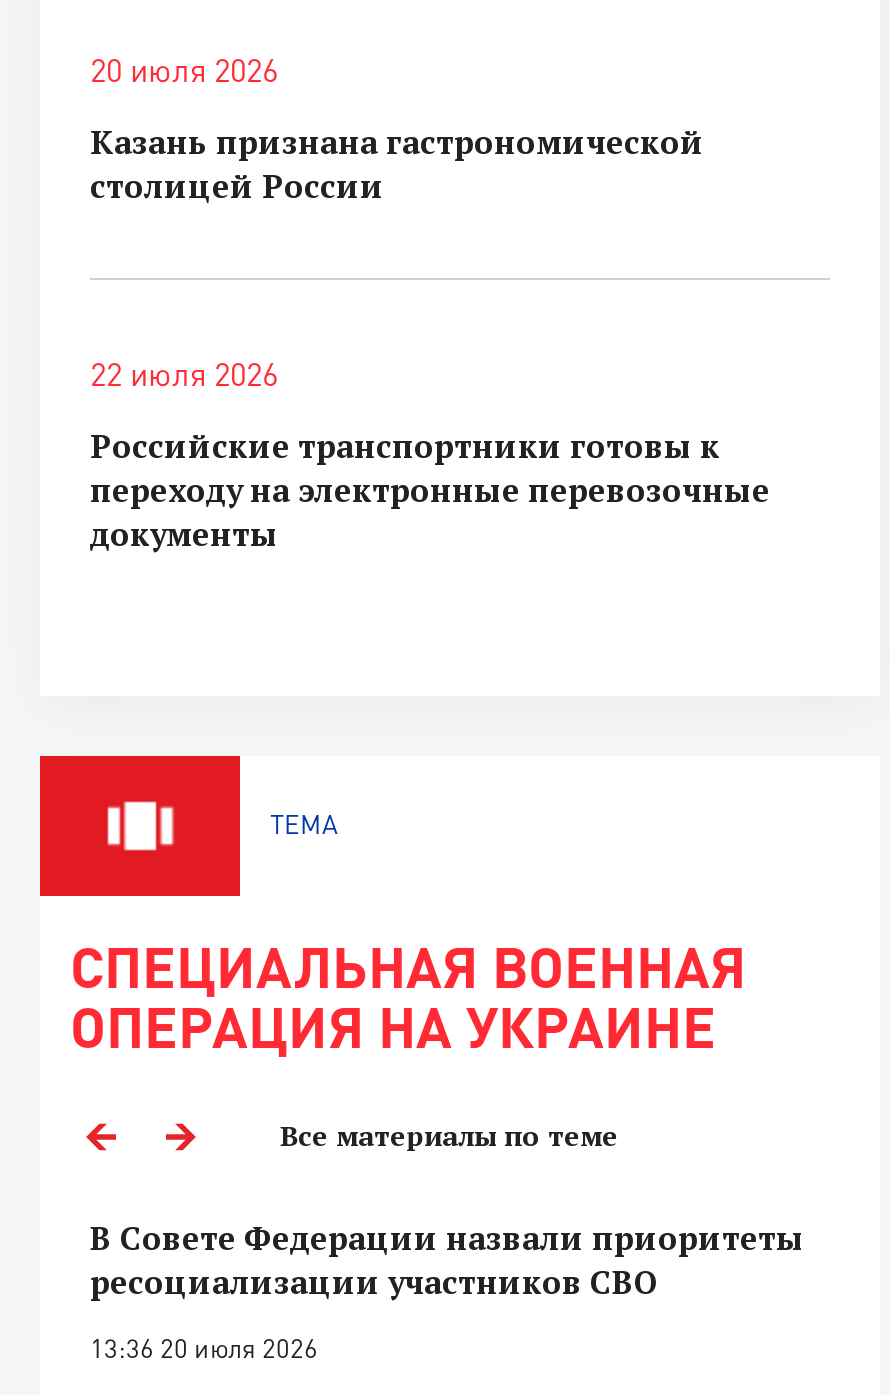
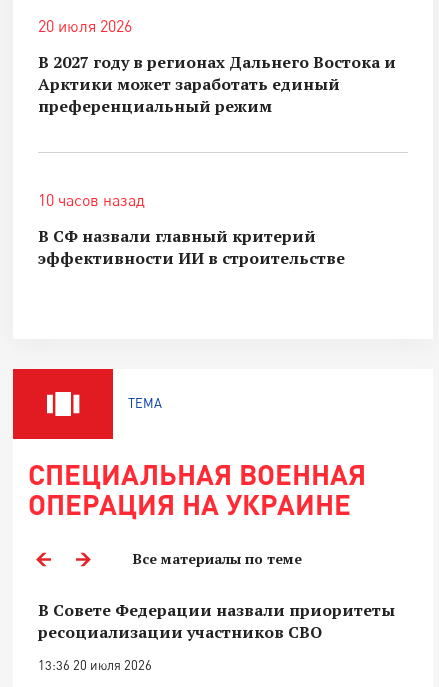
- Казань признана гастрономической
- столицей России
+ В 2027 году в регионах Дальнего Востока и
+ Арктики может заработать единый
+ преференциальный режим

- 22 июля 2026
+ 10 часов назад

- Российские транспортники готовы к
- переходу на электронные перевозочные
- документы
+ В СФ назвали главный критерий
+ эффективности ИИ в строительстве
